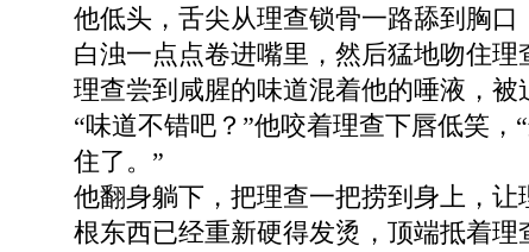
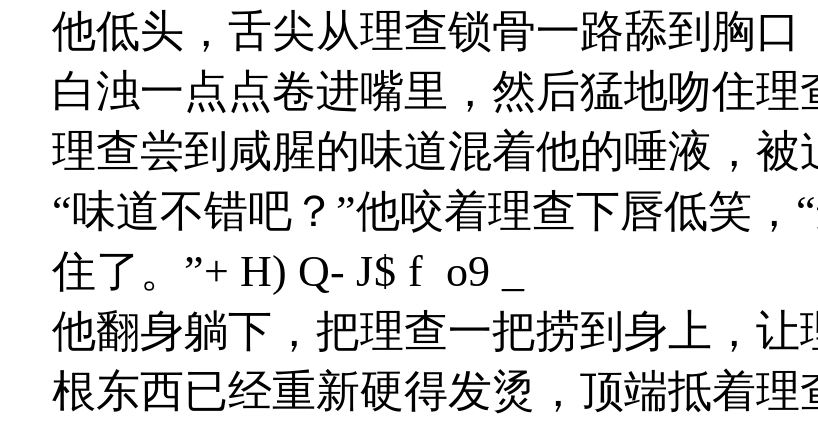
- 住了。”
+ 住了。”+ H) Q- J$ f o9 _
